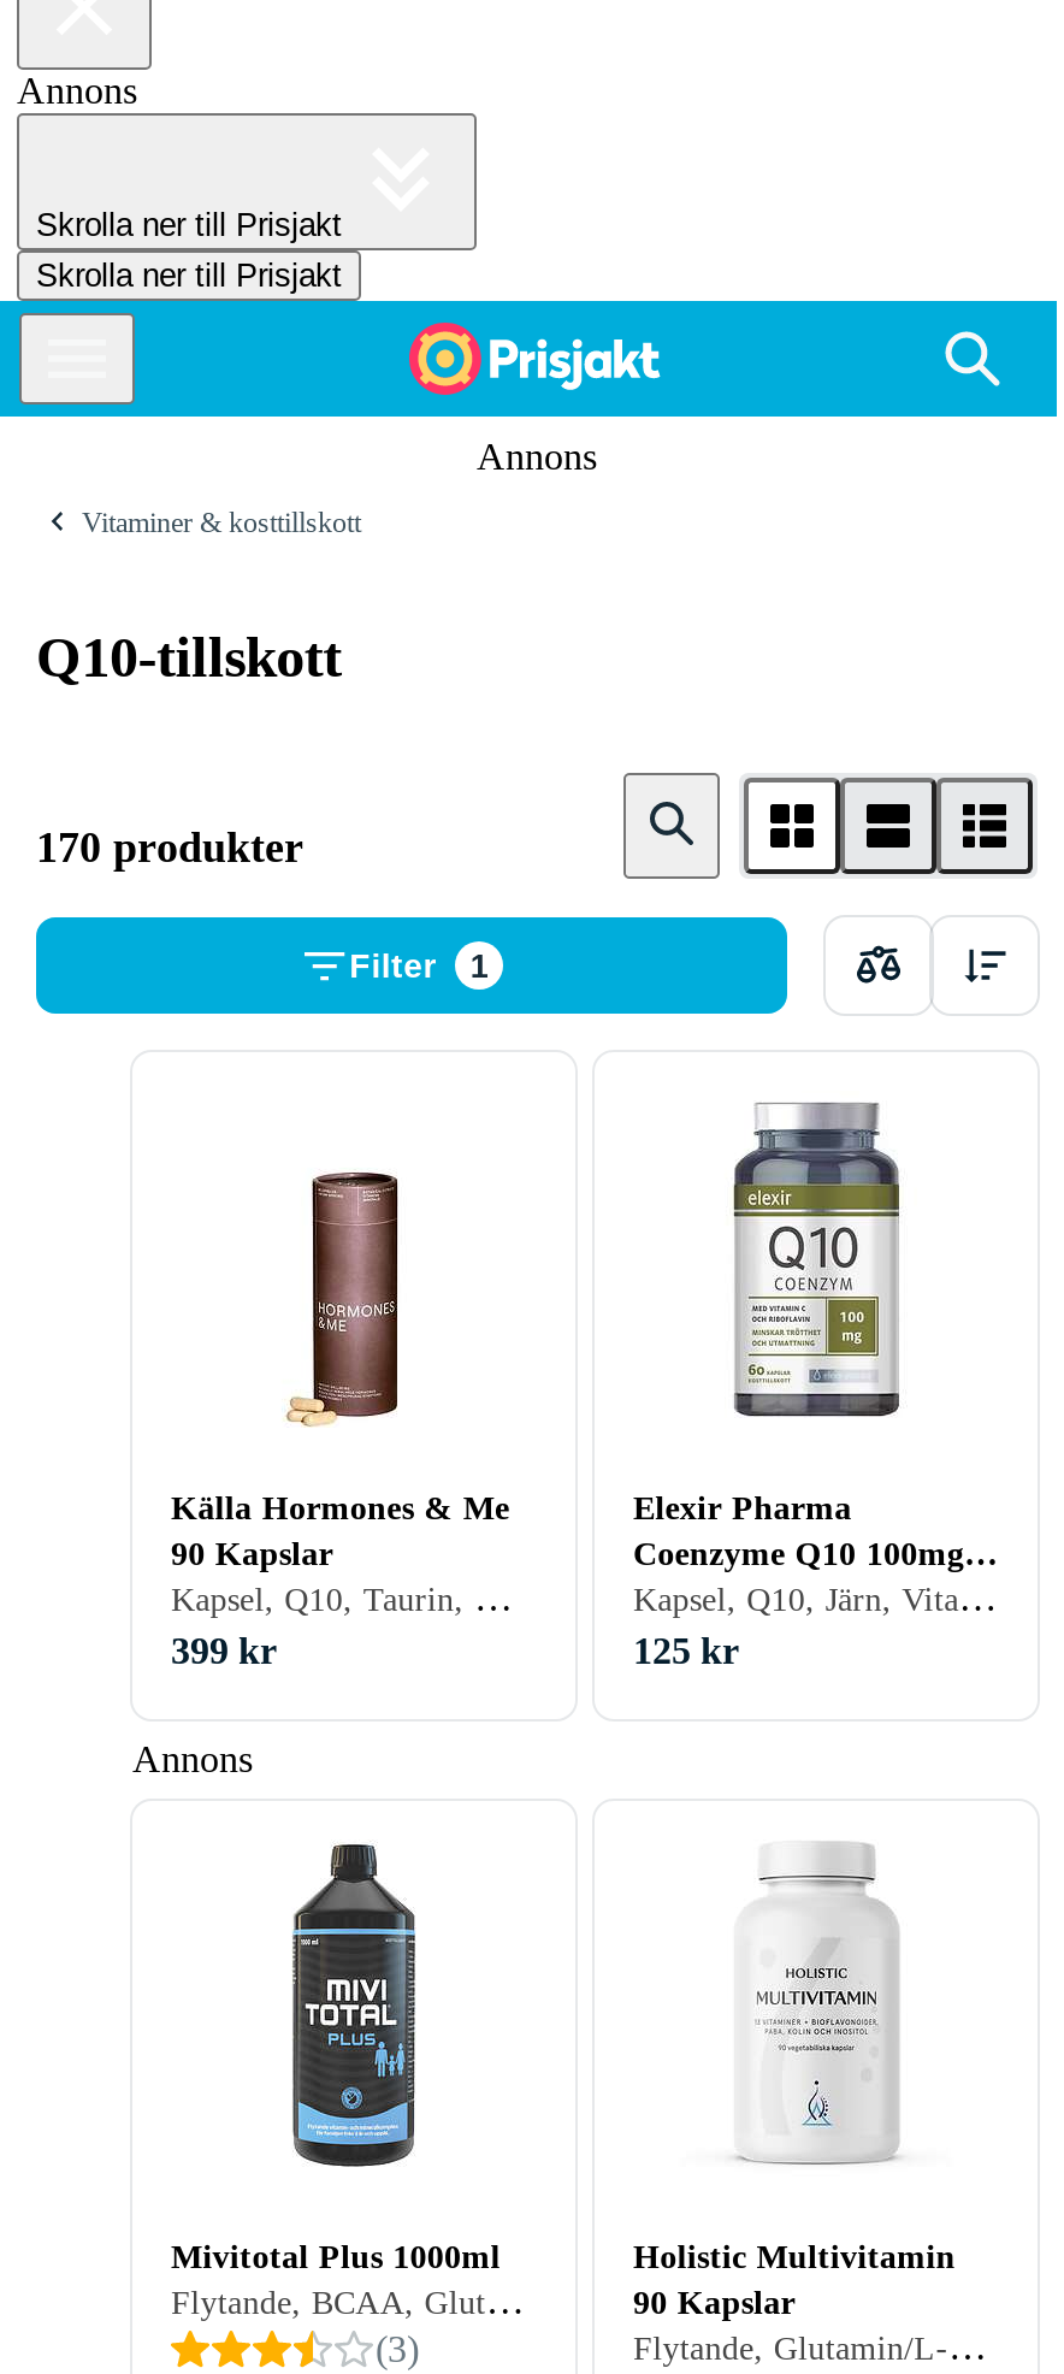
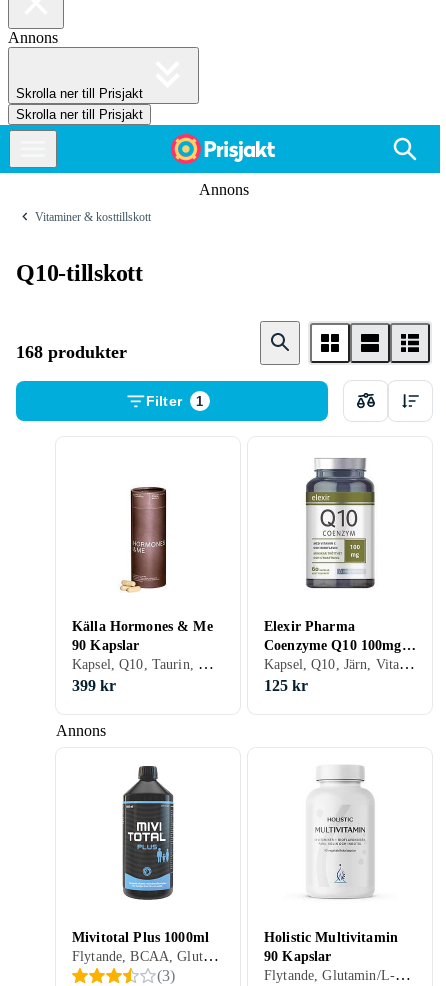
- 170 produkter
+ 168 produkter
